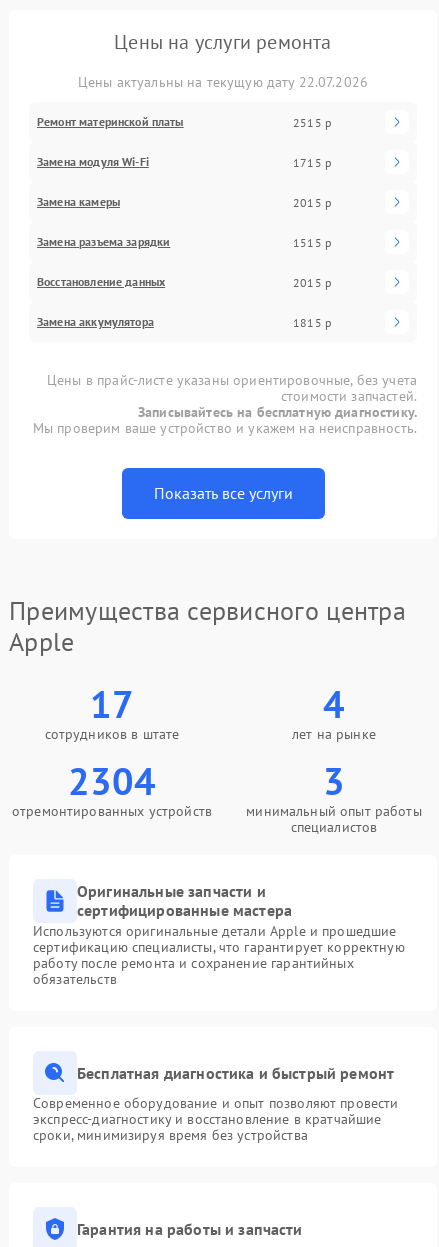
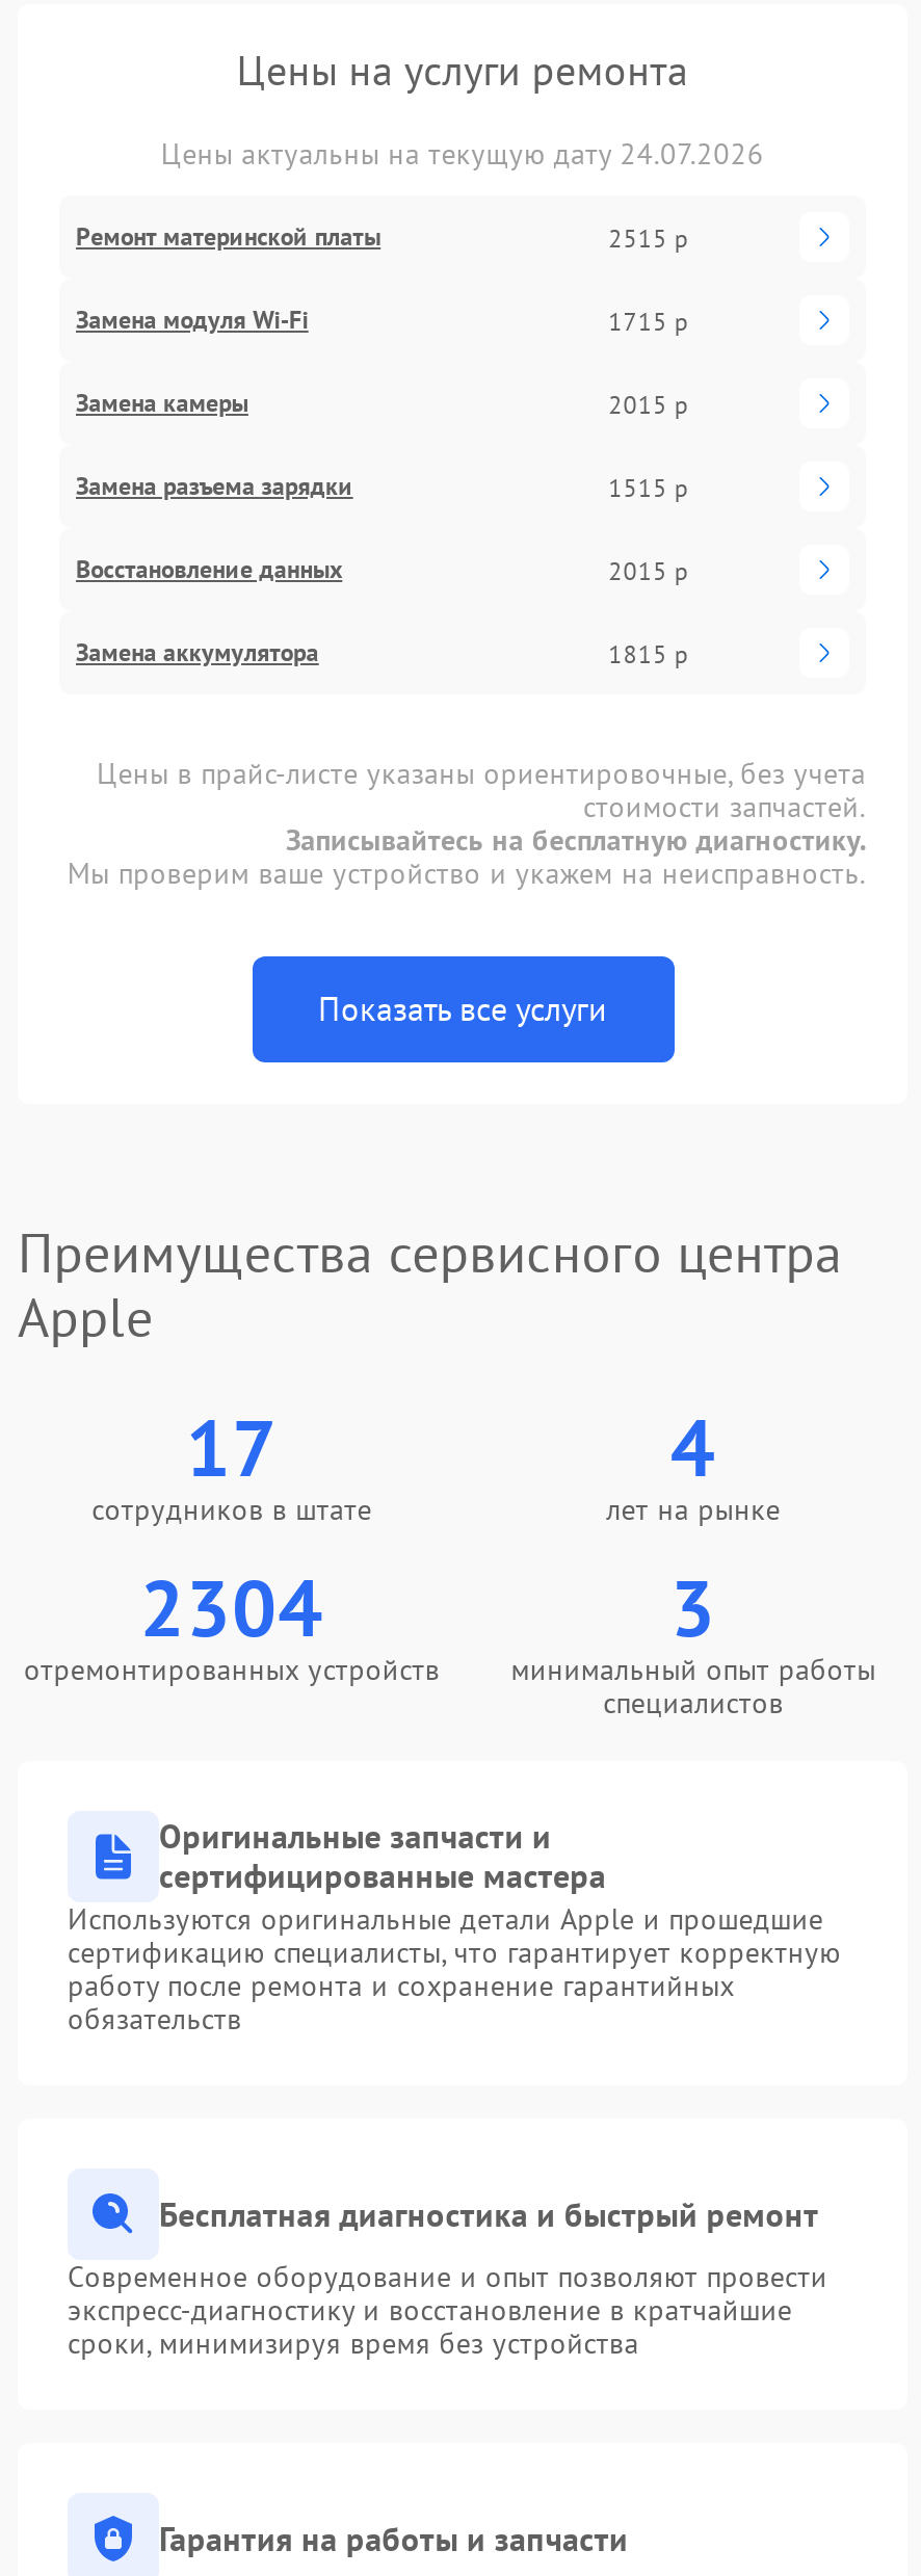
- Цены актуальны на текущую дату 22.07.2026
+ Цены актуальны на текущую дату 24.07.2026
